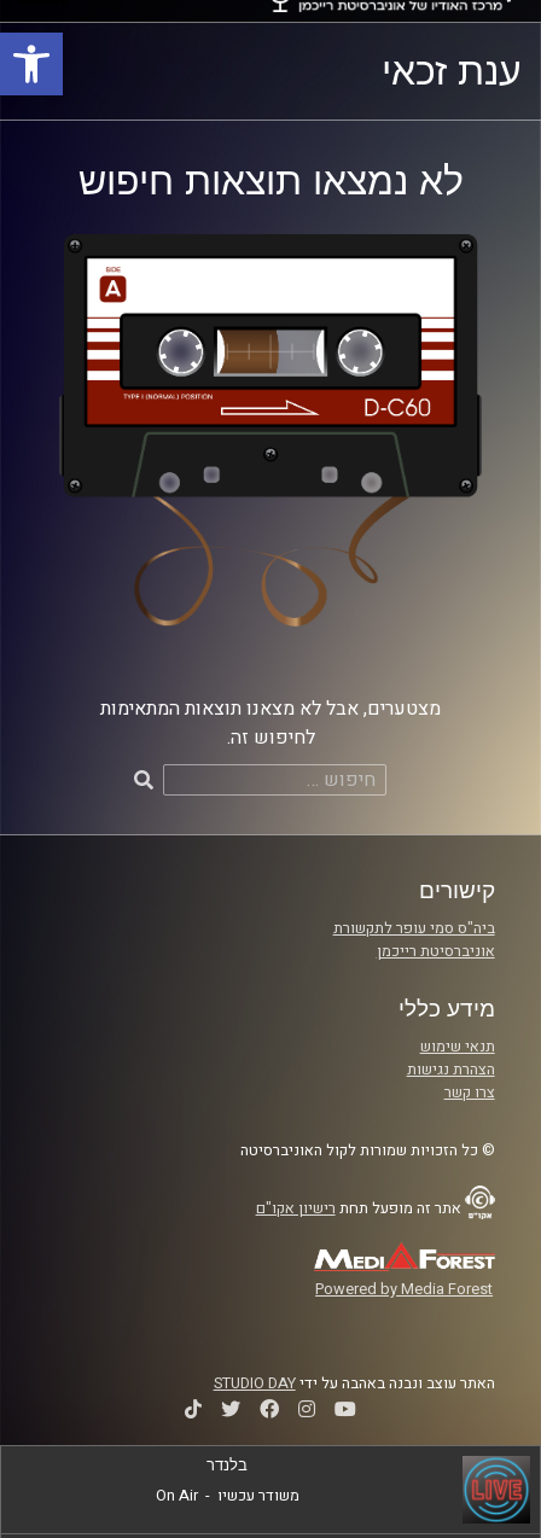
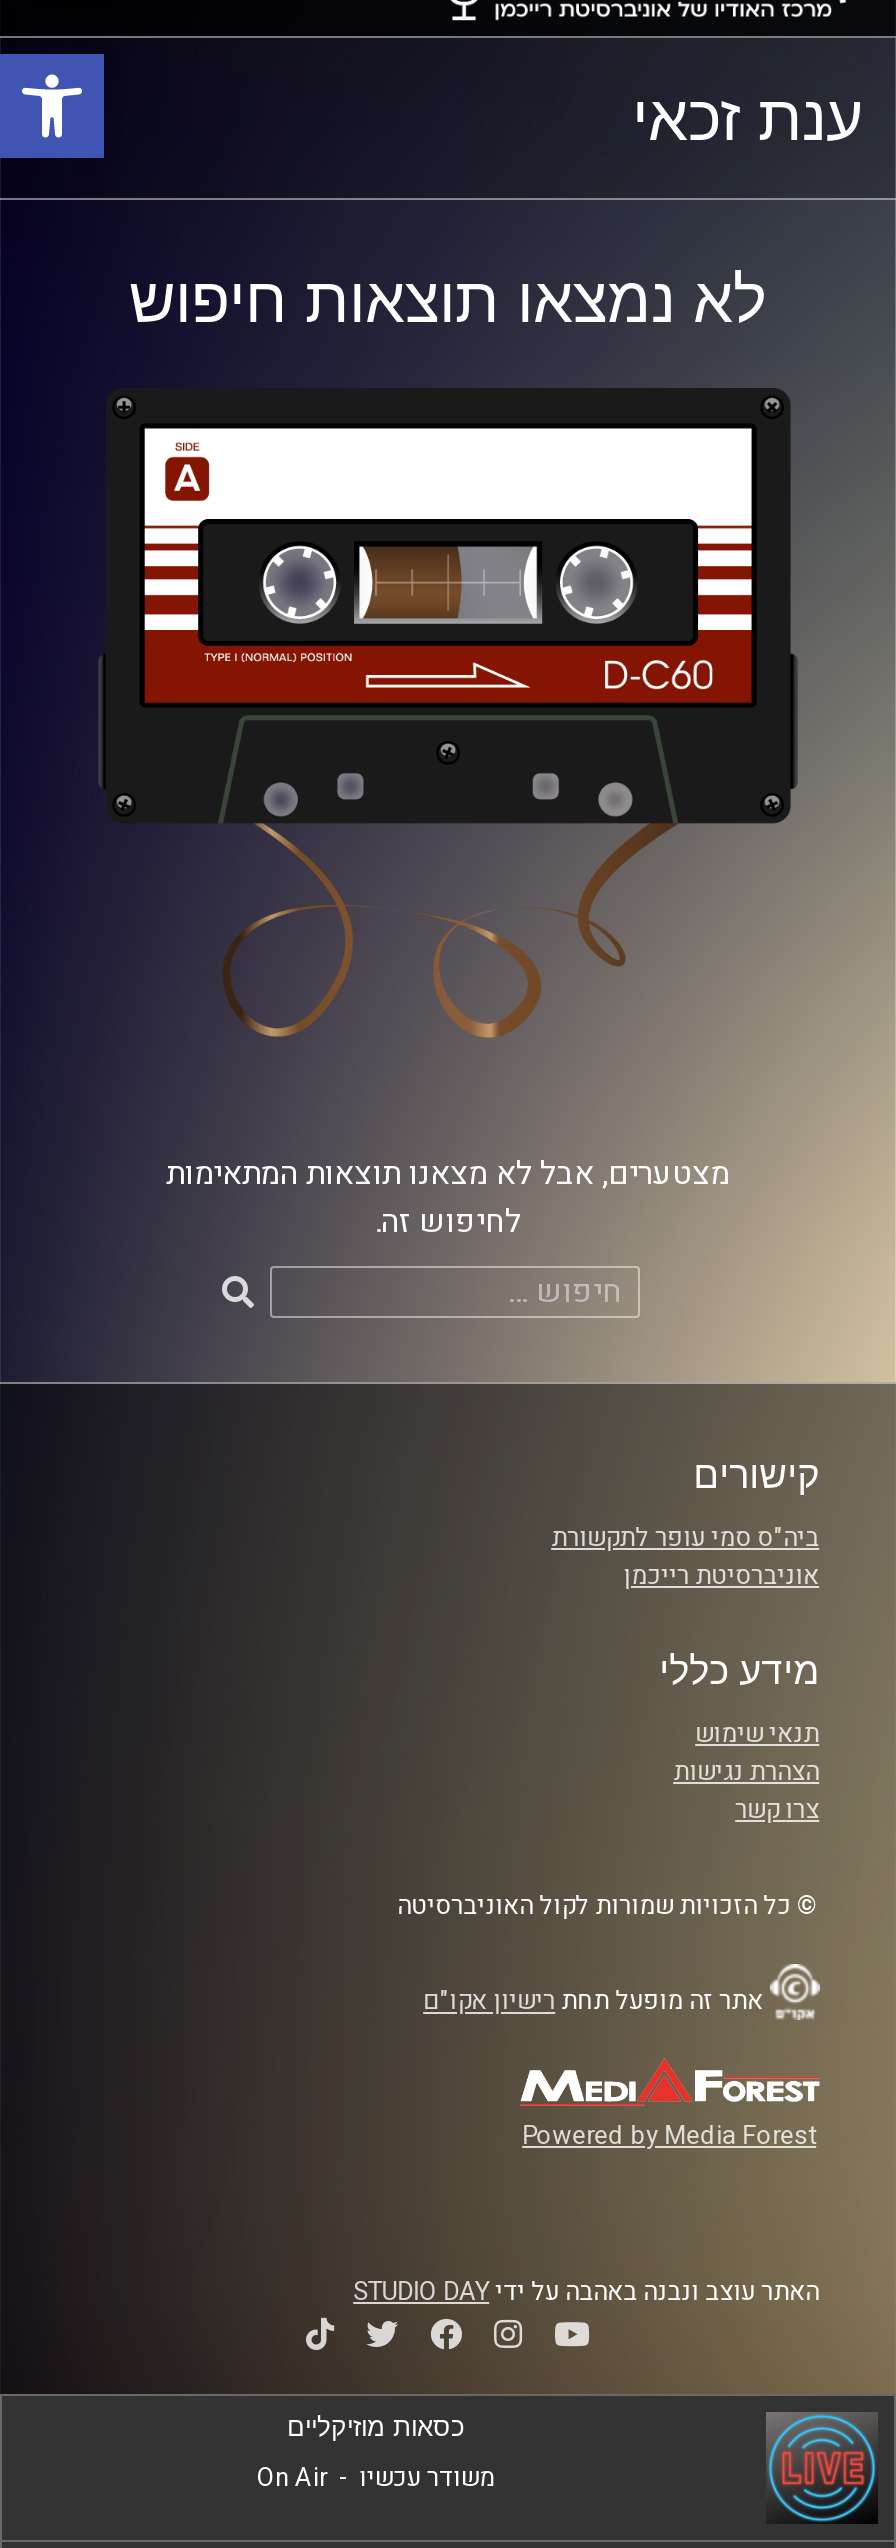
- בלנדר
+ כסאות מוזיקליים
